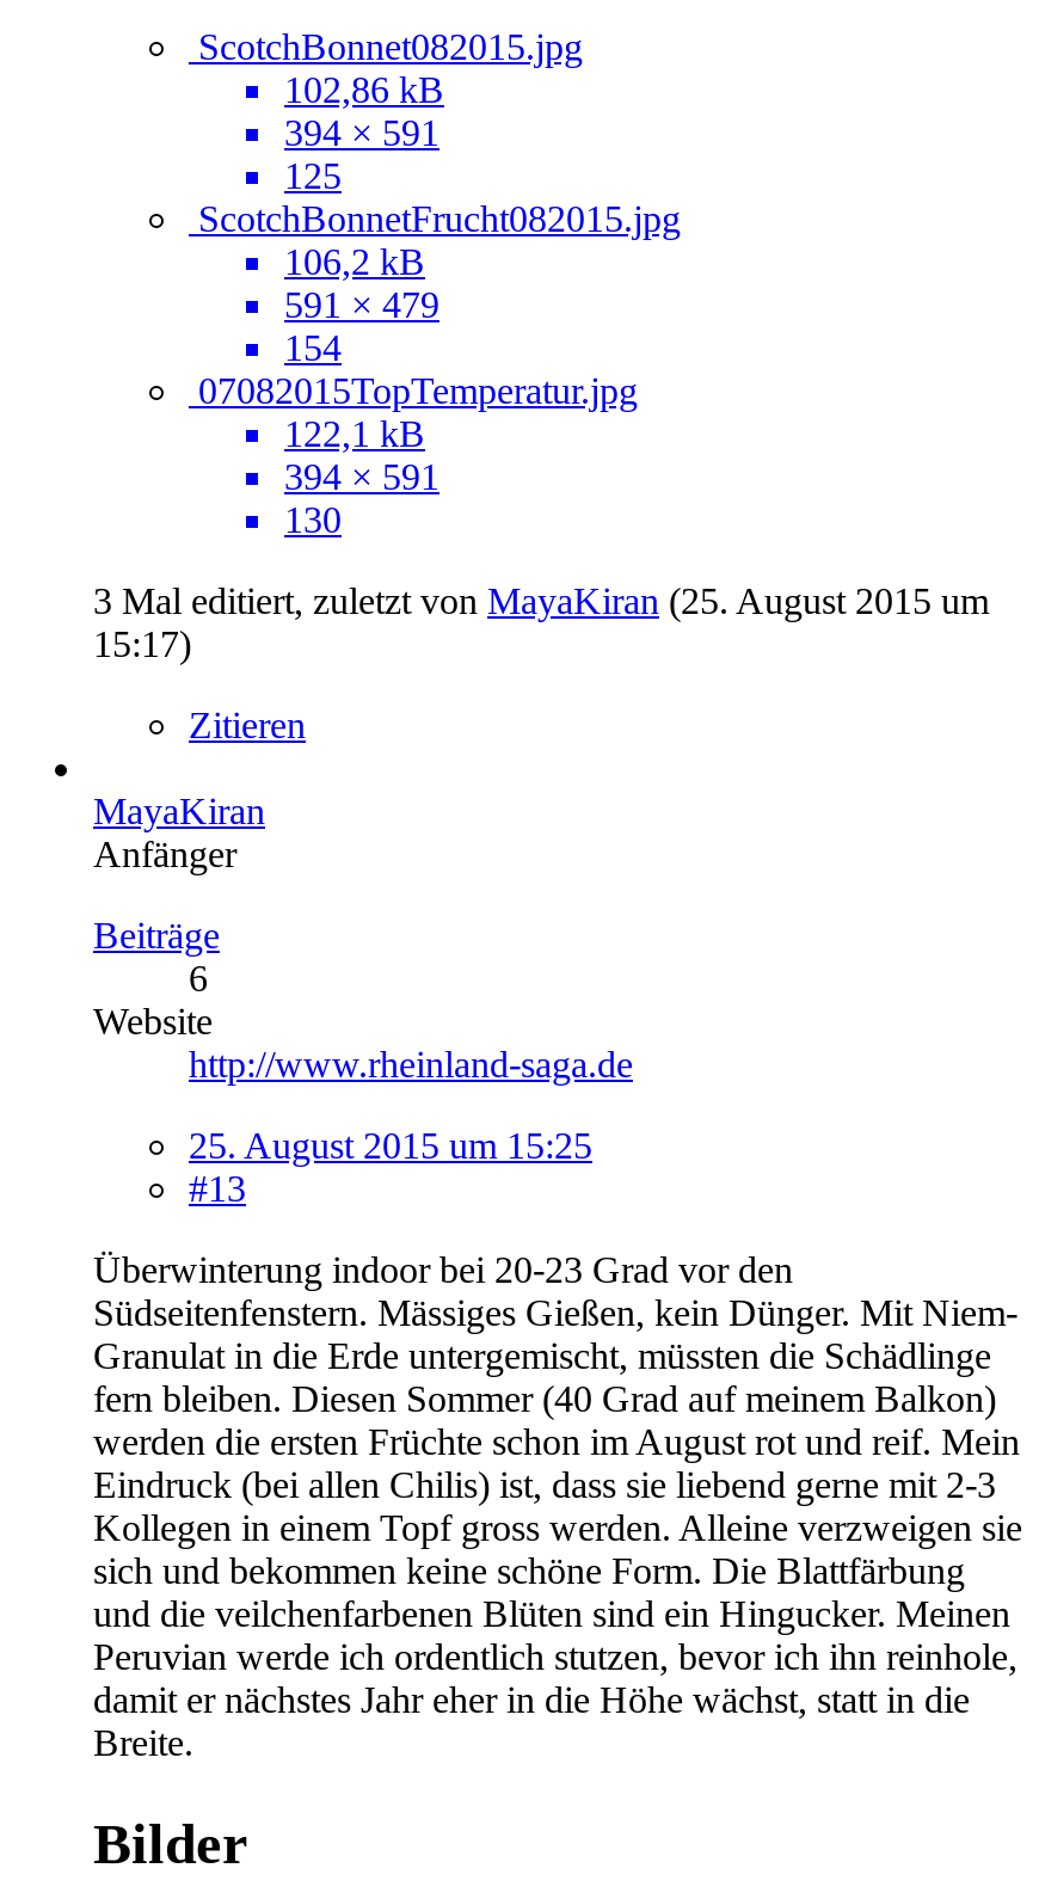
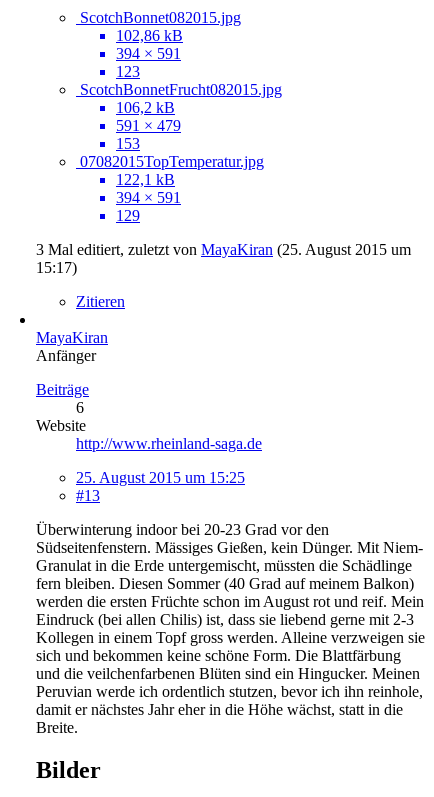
- 125
+ 123

- 154
+ 153

- 130
+ 129
